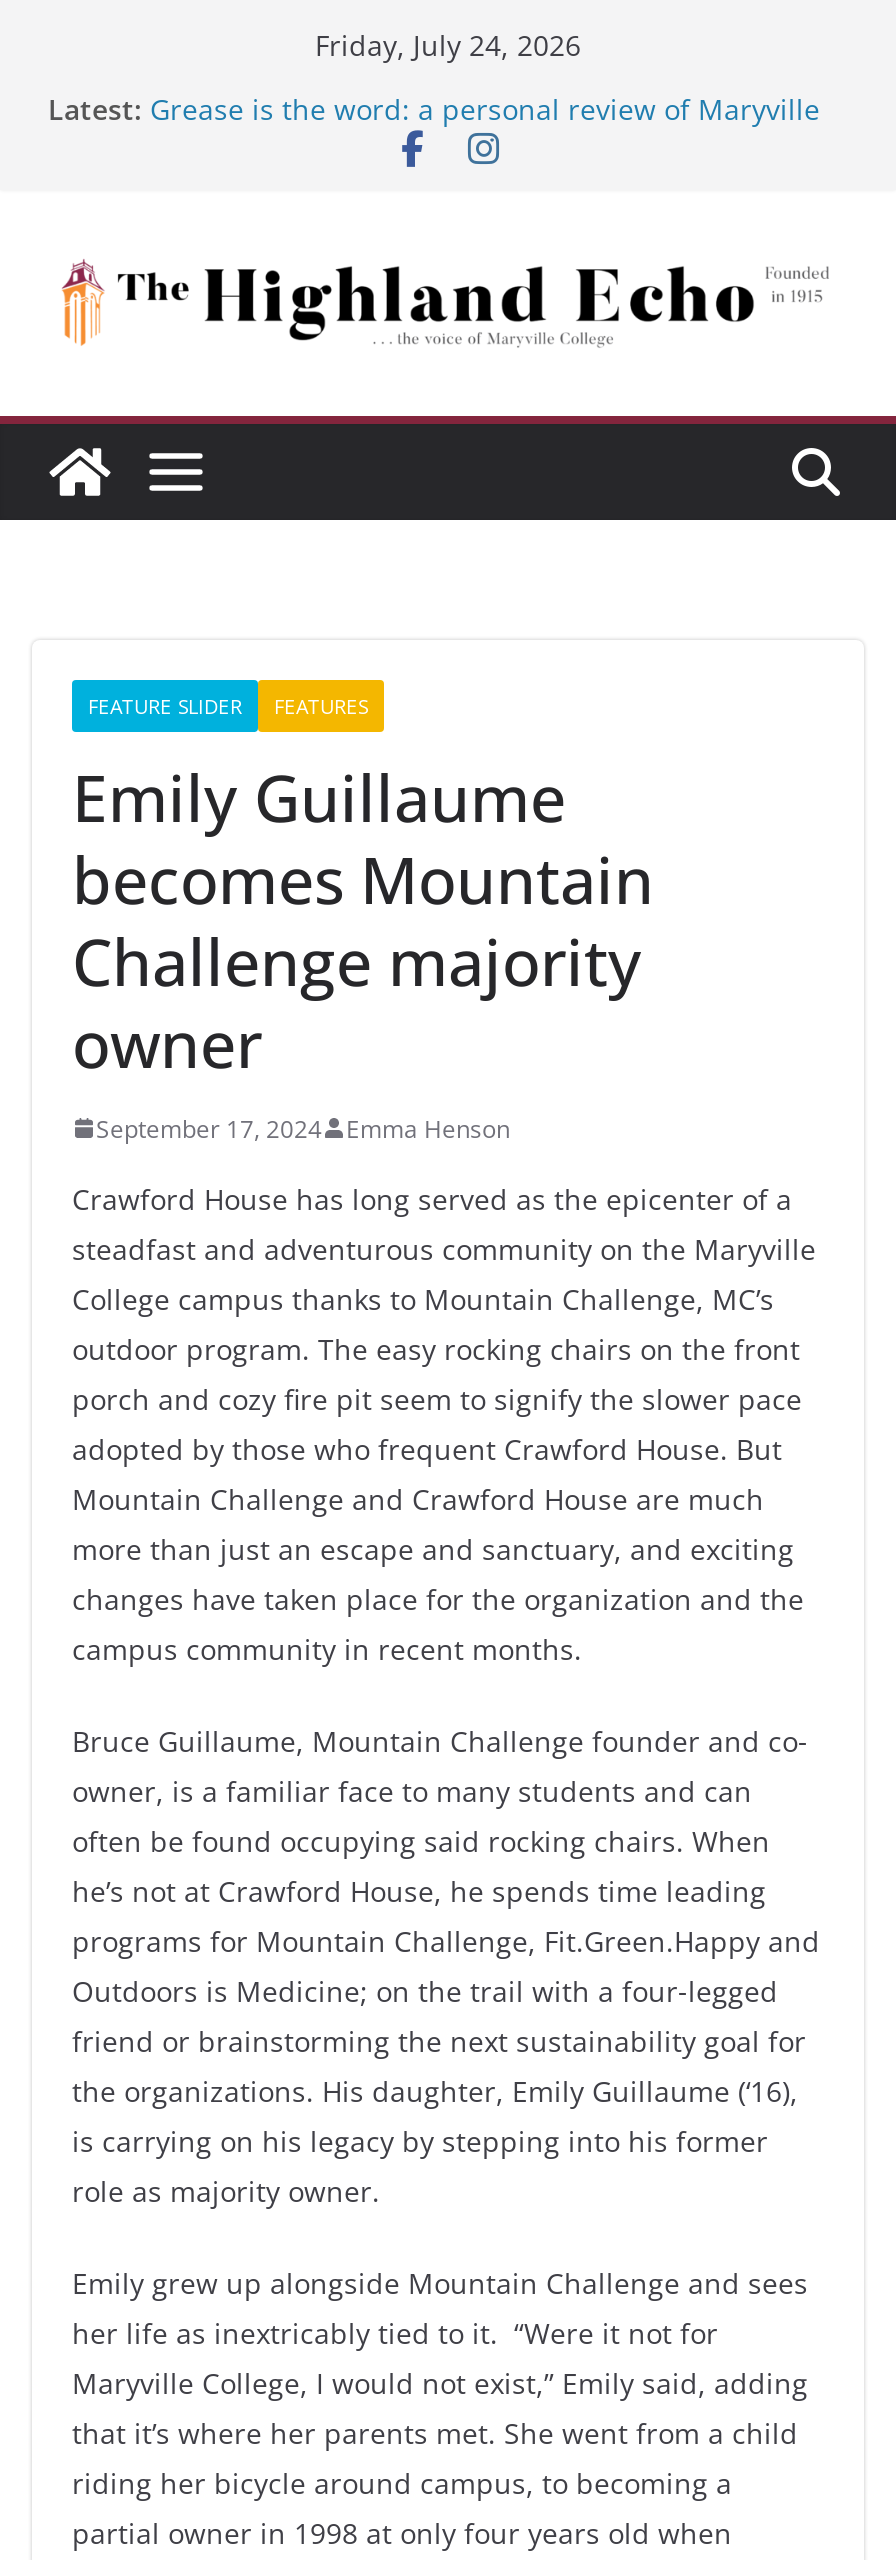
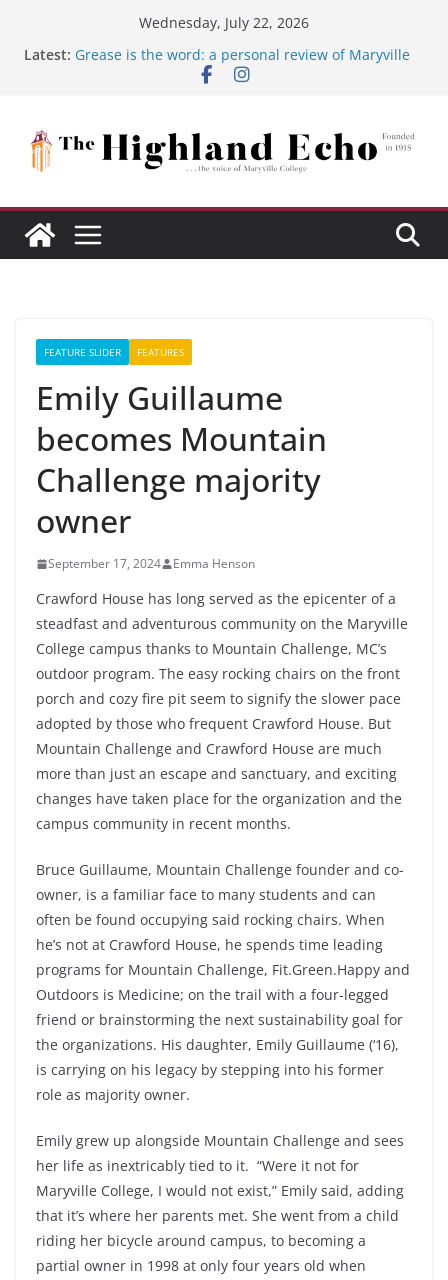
- Friday, July 24, 2026
+ Wednesday, July 22, 2026
